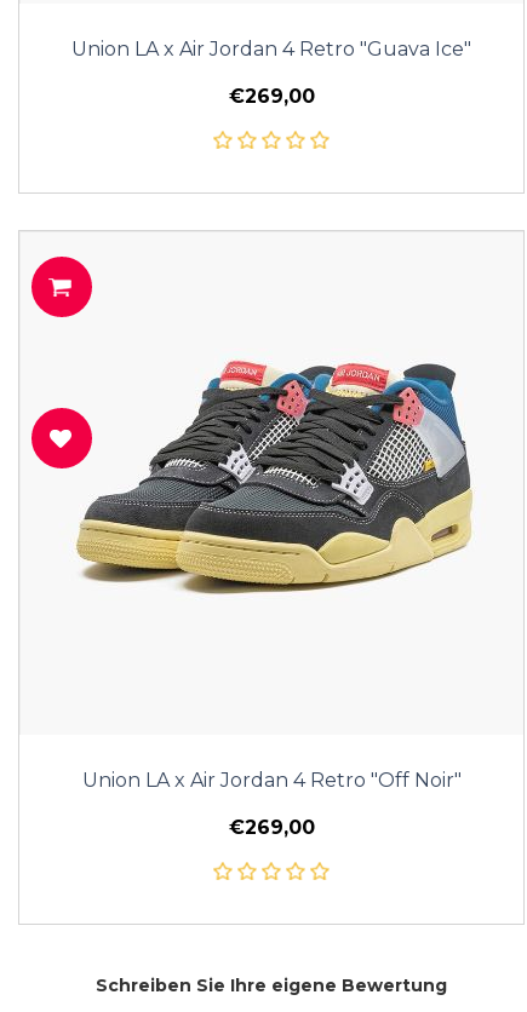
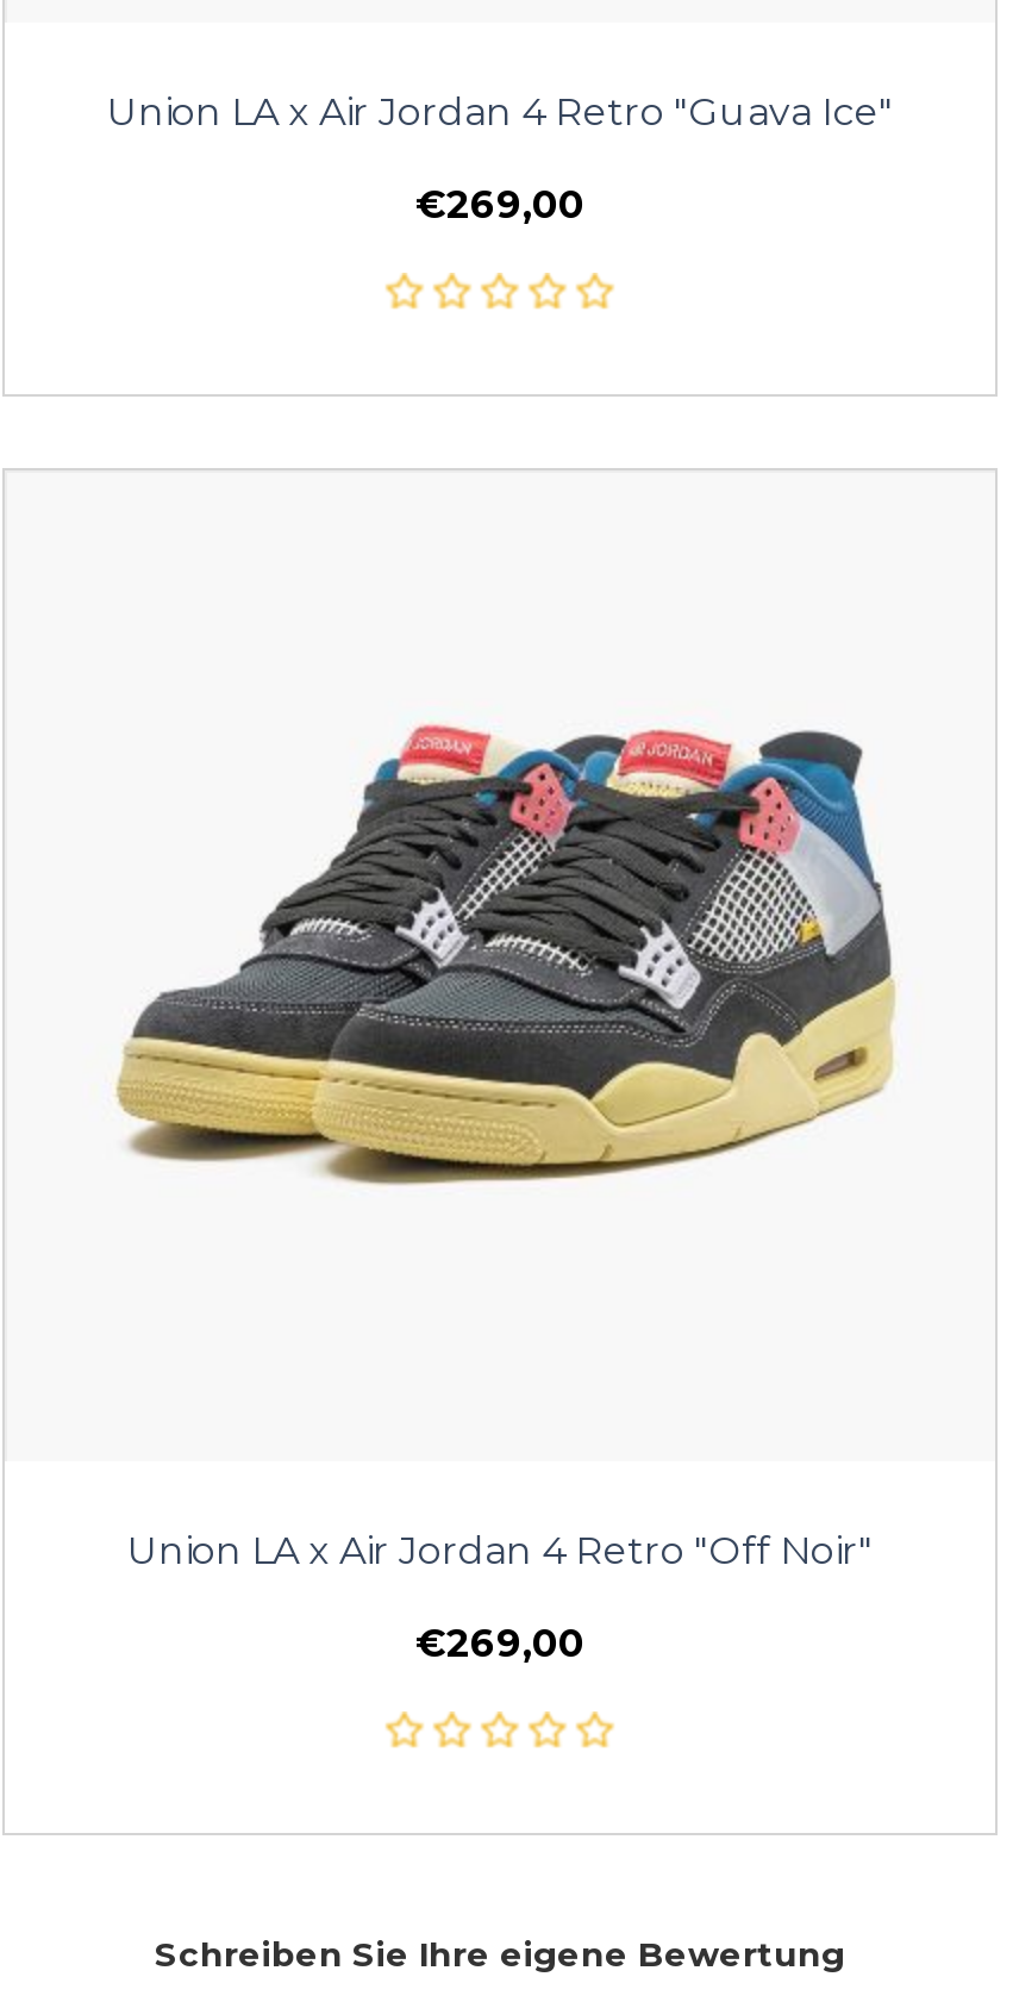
- [image]

- [image]
